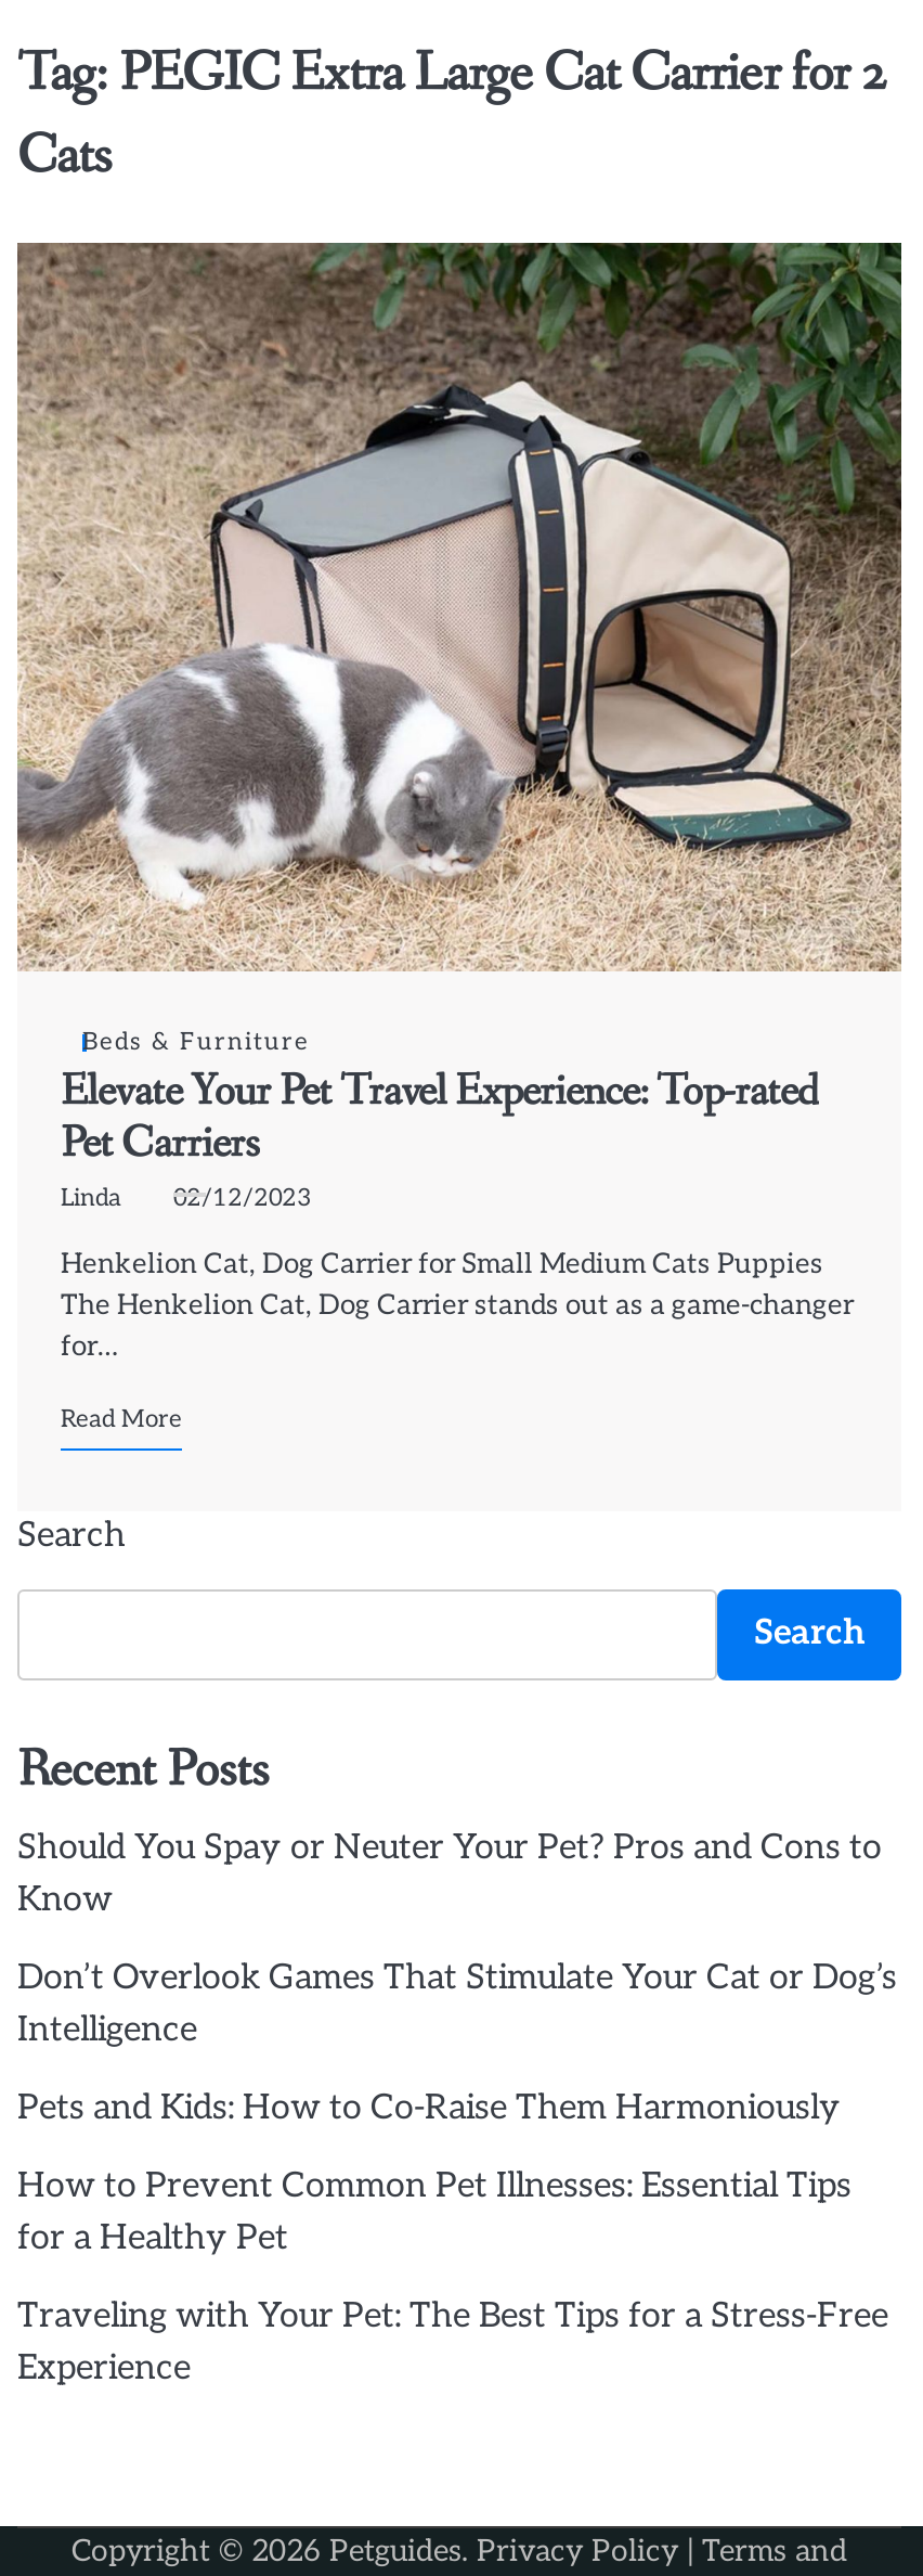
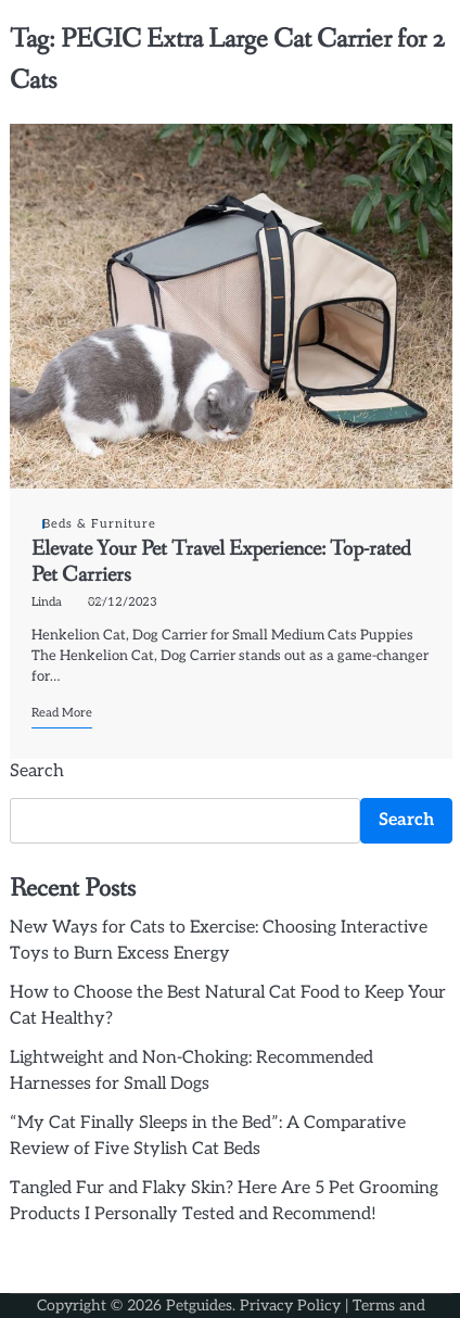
- Should You Spay or Neuter Your Pet? Pros and Cons to
- Know
+ New Ways for Cats to Exercise: Choosing Interactive
+ Toys to Burn Excess Energy

- Don’t Overlook Games That Stimulate Your Cat or Dog’s
- Intelligence
+ How to Choose the Best Natural Cat Food to Keep Your
+ Cat Healthy?

- Pets and Kids: How to Co-Raise Them Harmoniously
+ Lightweight and Non-Choking: Recommended
+ Harnesses for Small Dogs

- How to Prevent Common Pet Illnesses: Essential Tips
- for a Healthy Pet
+ “My Cat Finally Sleeps in the Bed”: A Comparative
+ Review of Five Stylish Cat Beds

- Traveling with Your Pet: The Best Tips for a Stress-Free
- Experience
+ Tangled Fur and Flaky Skin? Here Are 5 Pet Grooming
+ Products I Personally Tested and Recommend!
